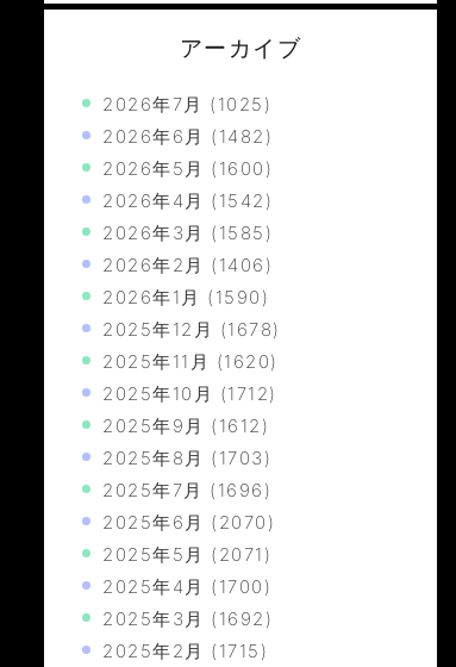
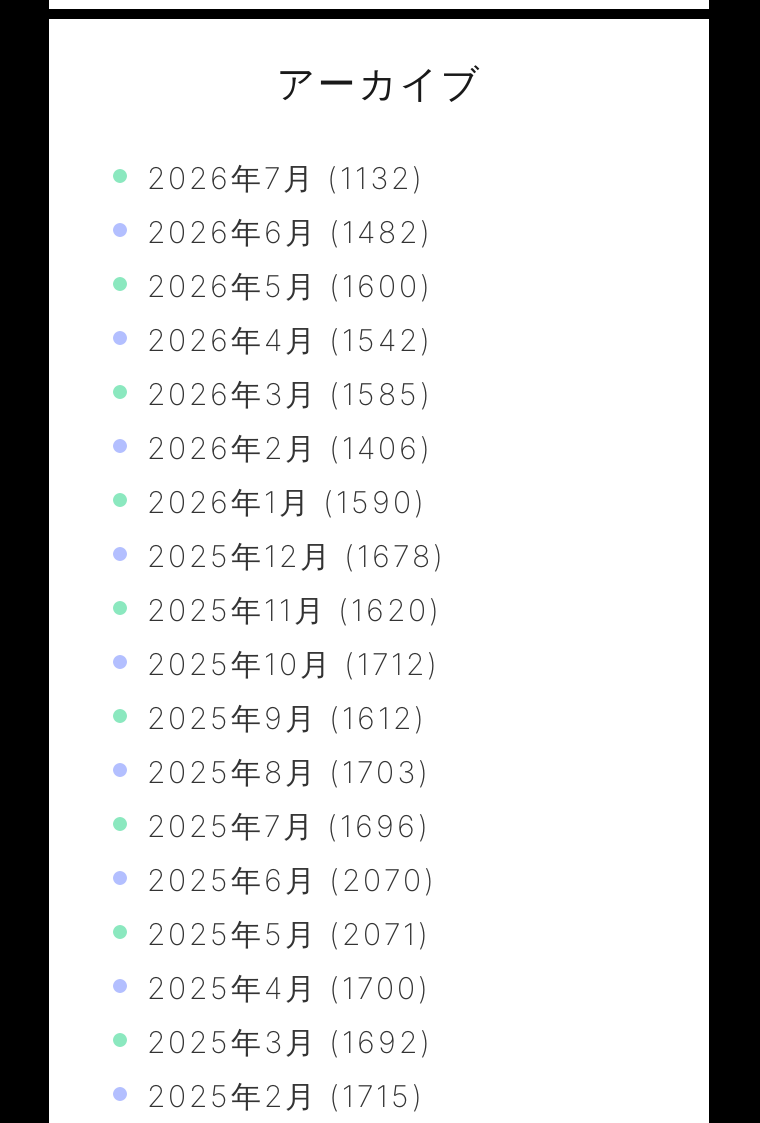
- 2026年7月(1025)
+ 2026年7月(1132)
